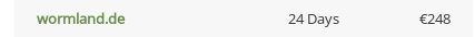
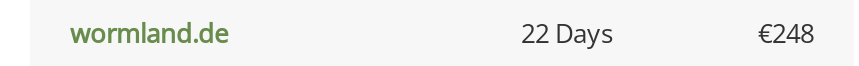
- 24 Days
+ 22 Days
